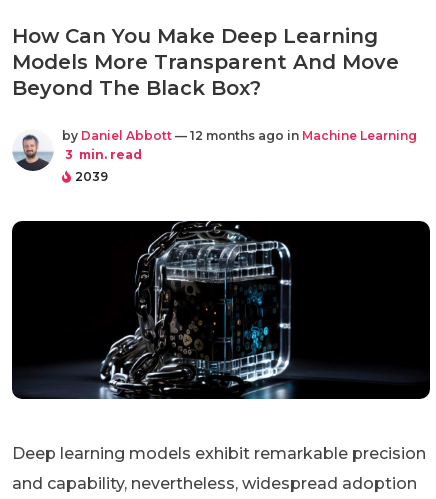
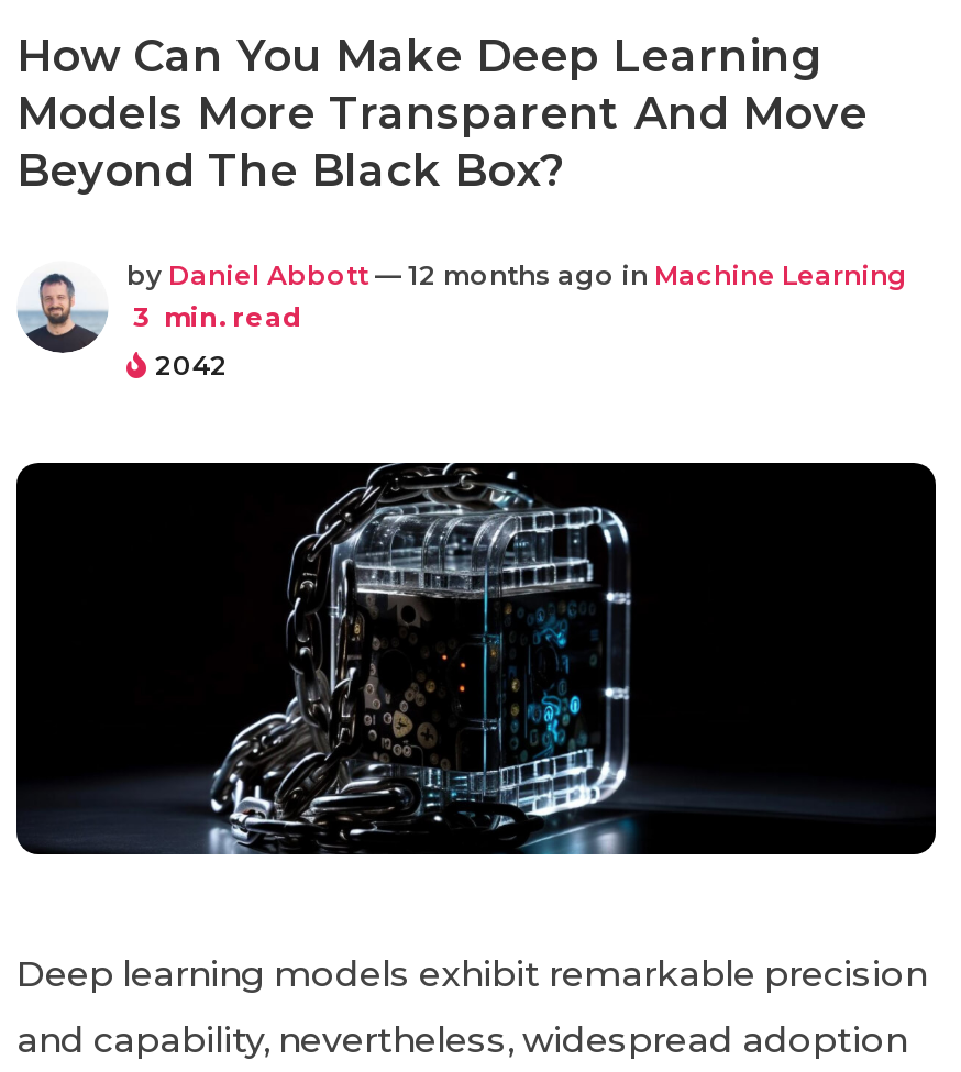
- 2039
+ 2042
